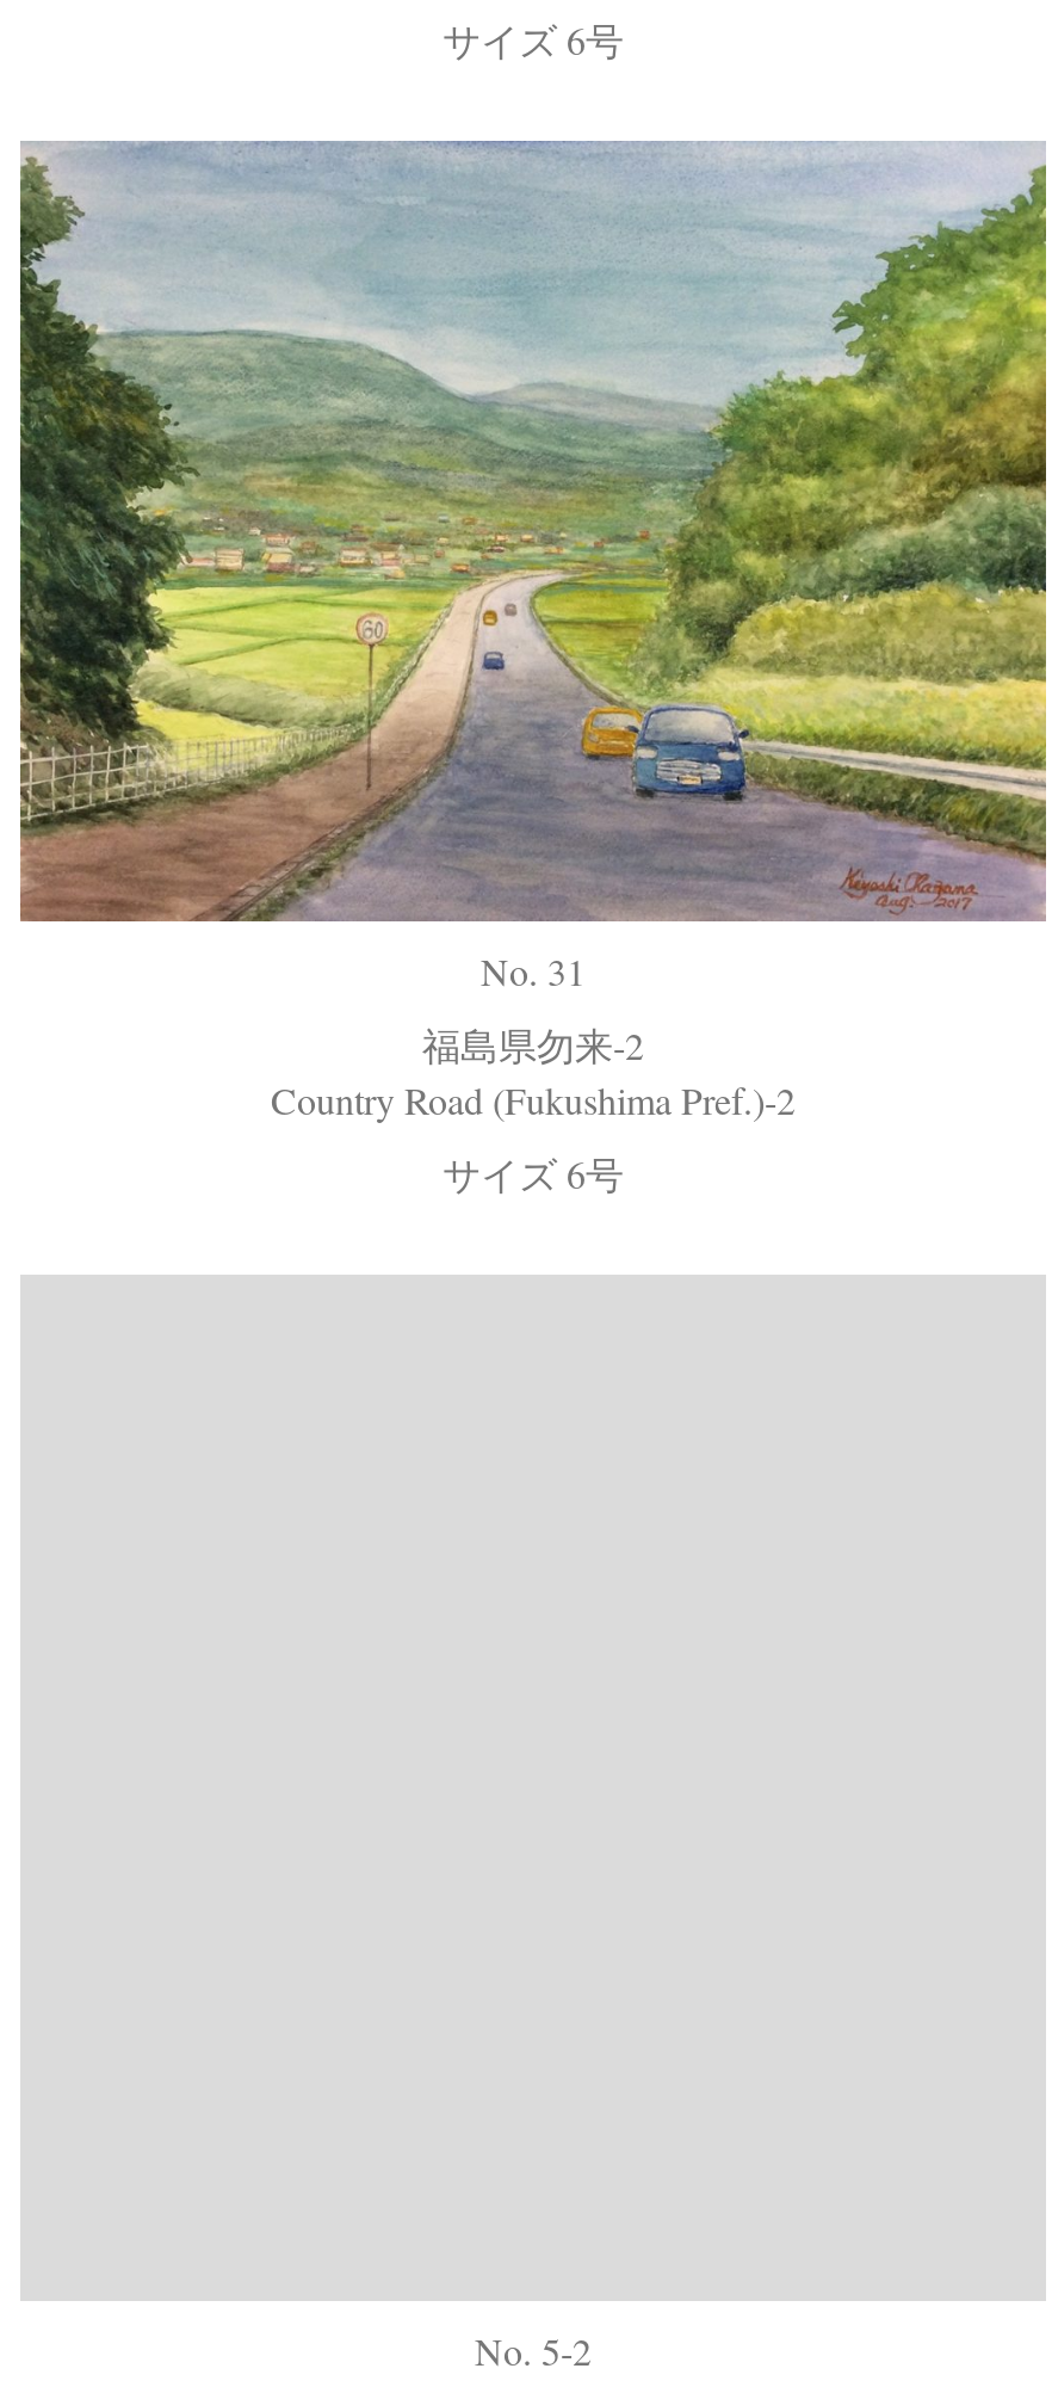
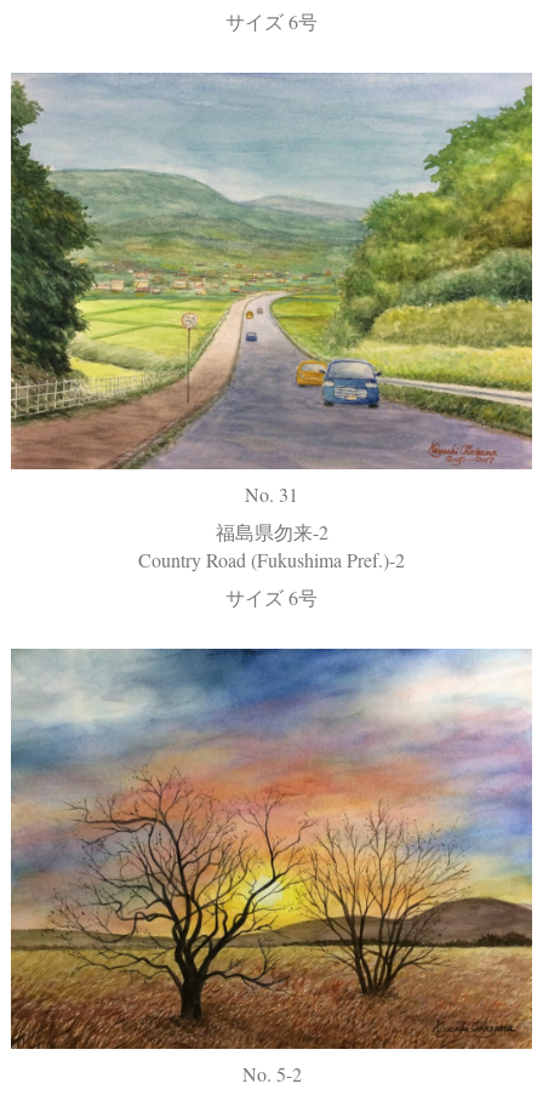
+ [image]
